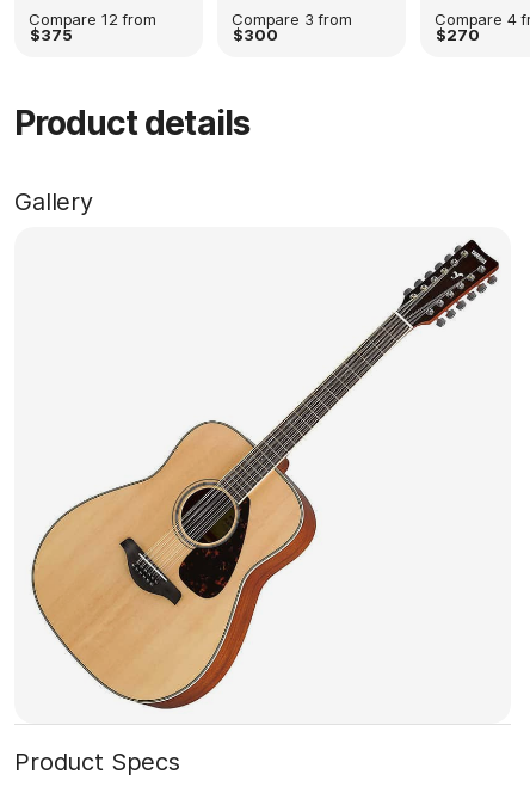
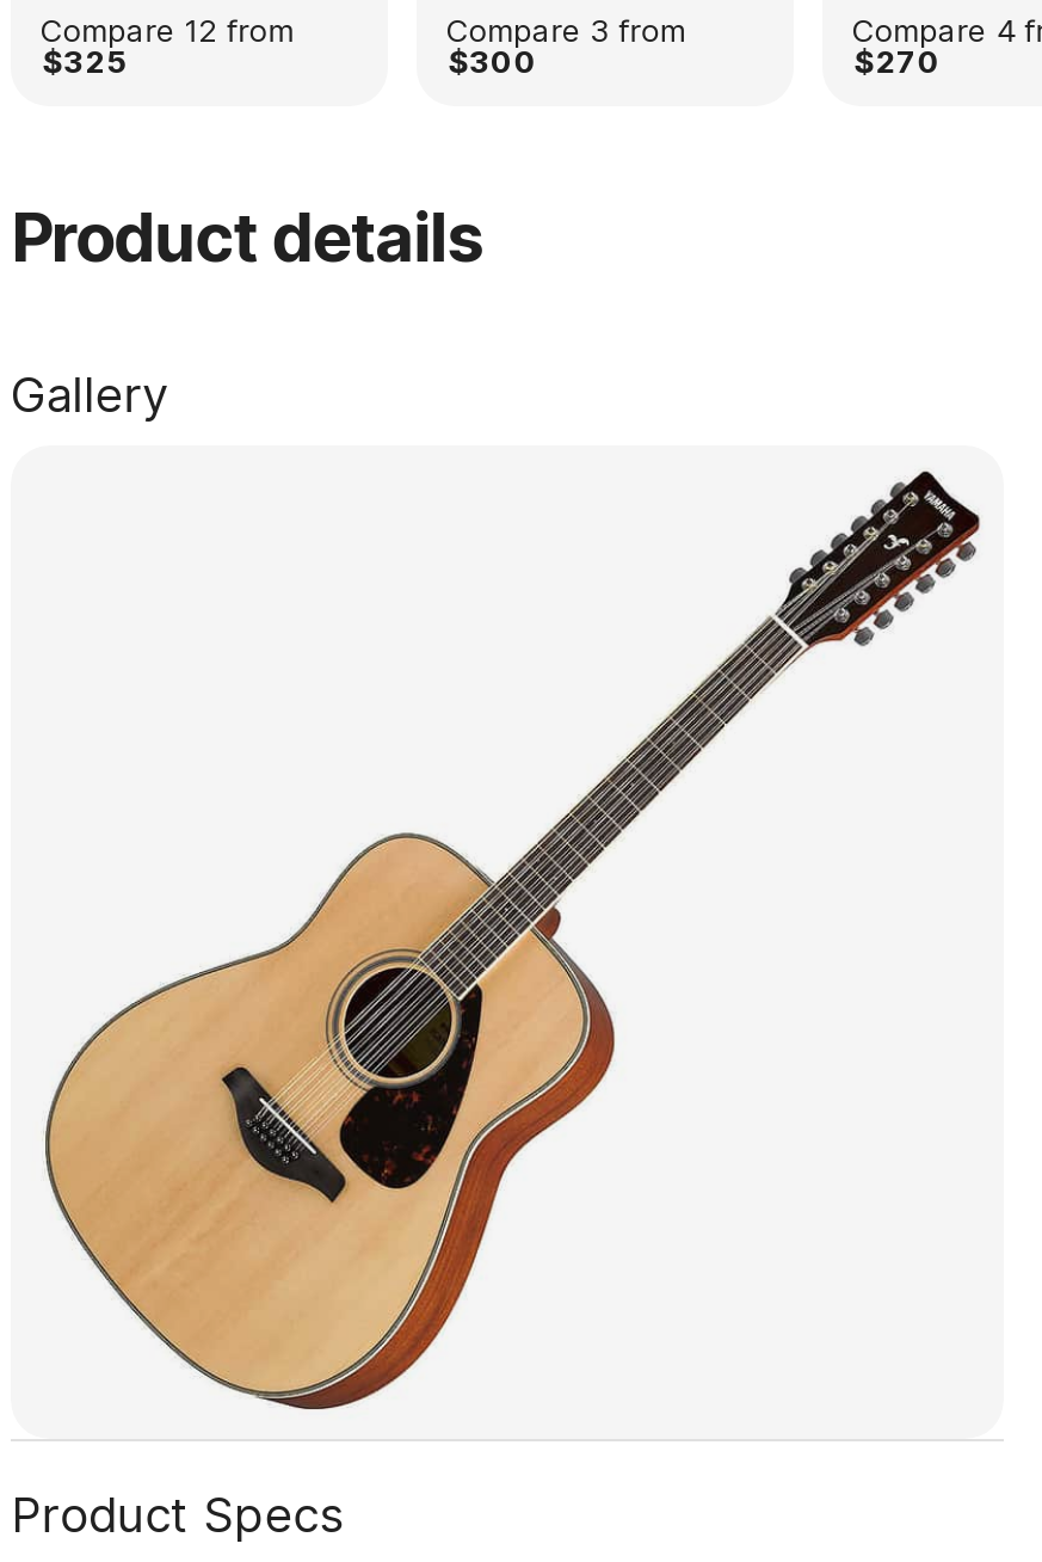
- $375
+ $325
